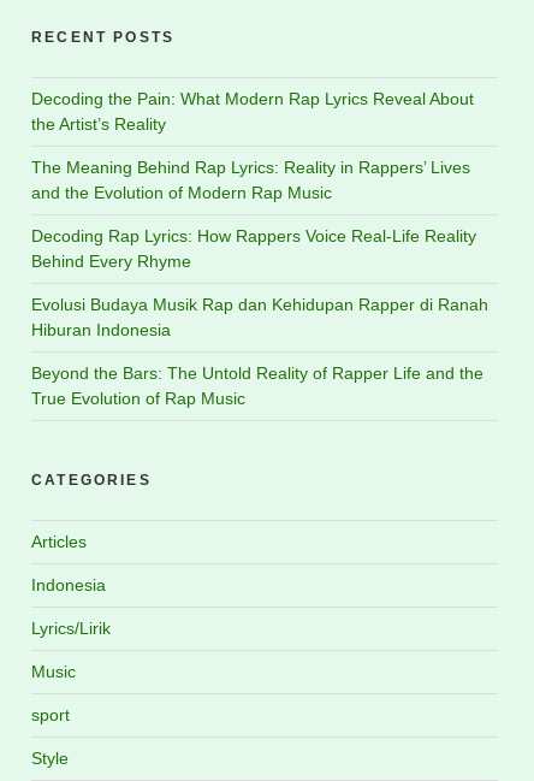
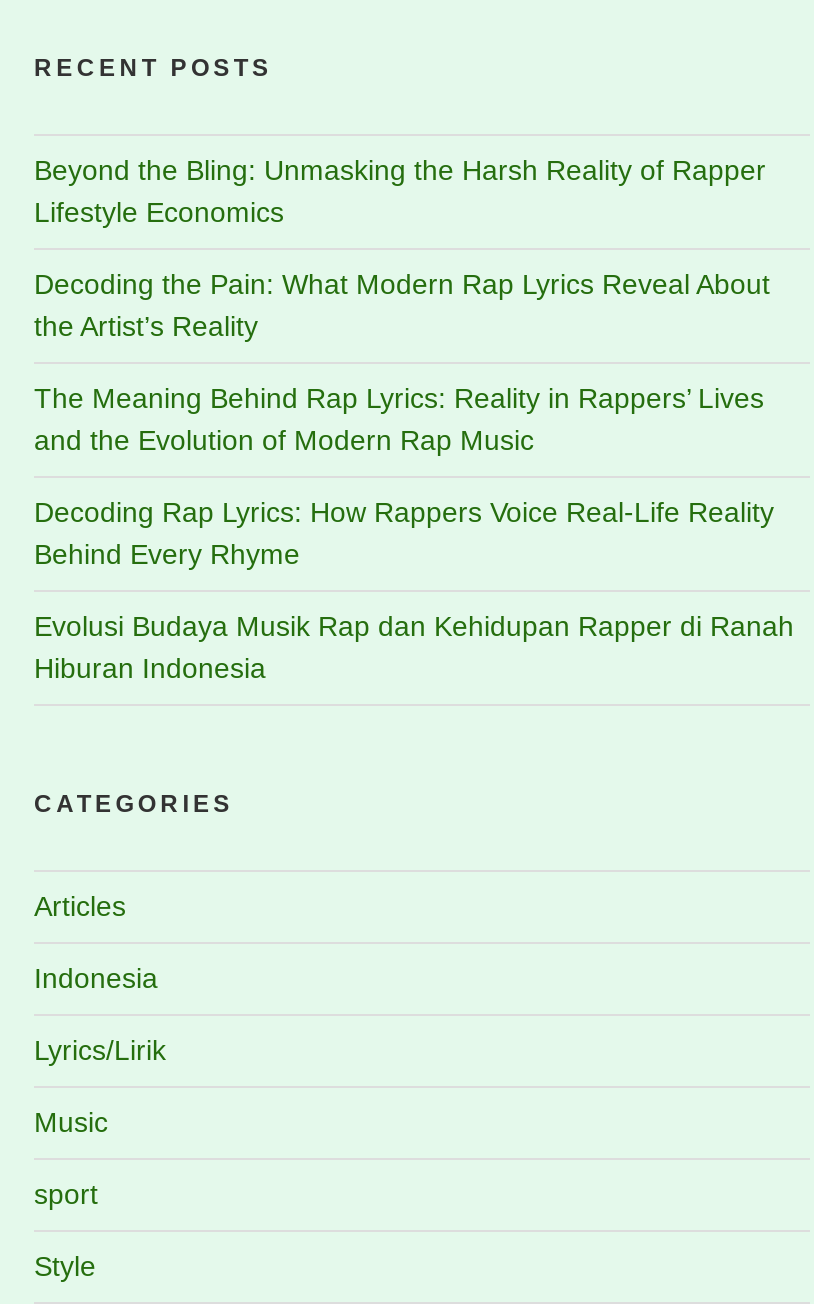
+ Beyond the Bling: Unmasking the Harsh Reality of Rapper
+ Lifestyle Economics

moved down: Decoding the Pain: What Modern Rap Lyrics Reveal About | the Artist’s Reality | The Meaning Behind Rap Lyrics: Reality in Rappers’ Lives | and the Evolution of Modern Rap Music | Decoding Rap Lyrics: How Rappers Voice Real-Life Reality | Behind Every Rhyme | Evolusi Budaya Musik Rap dan Kehidupan Rapper di Ranah | Hiburan Indonesia

- Beyond the Bars: The Untold Reality of Rapper Life and the
- True Evolution of Rap Music
